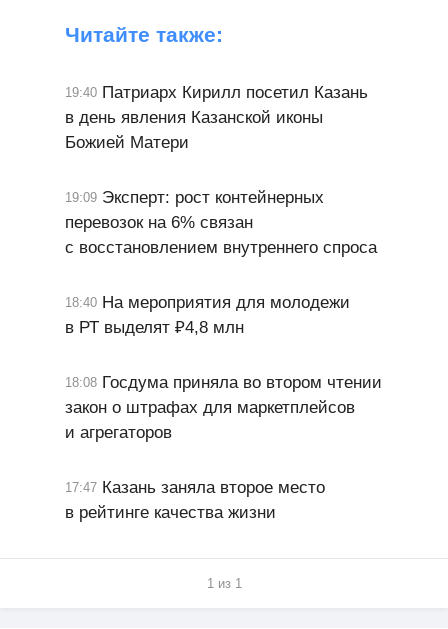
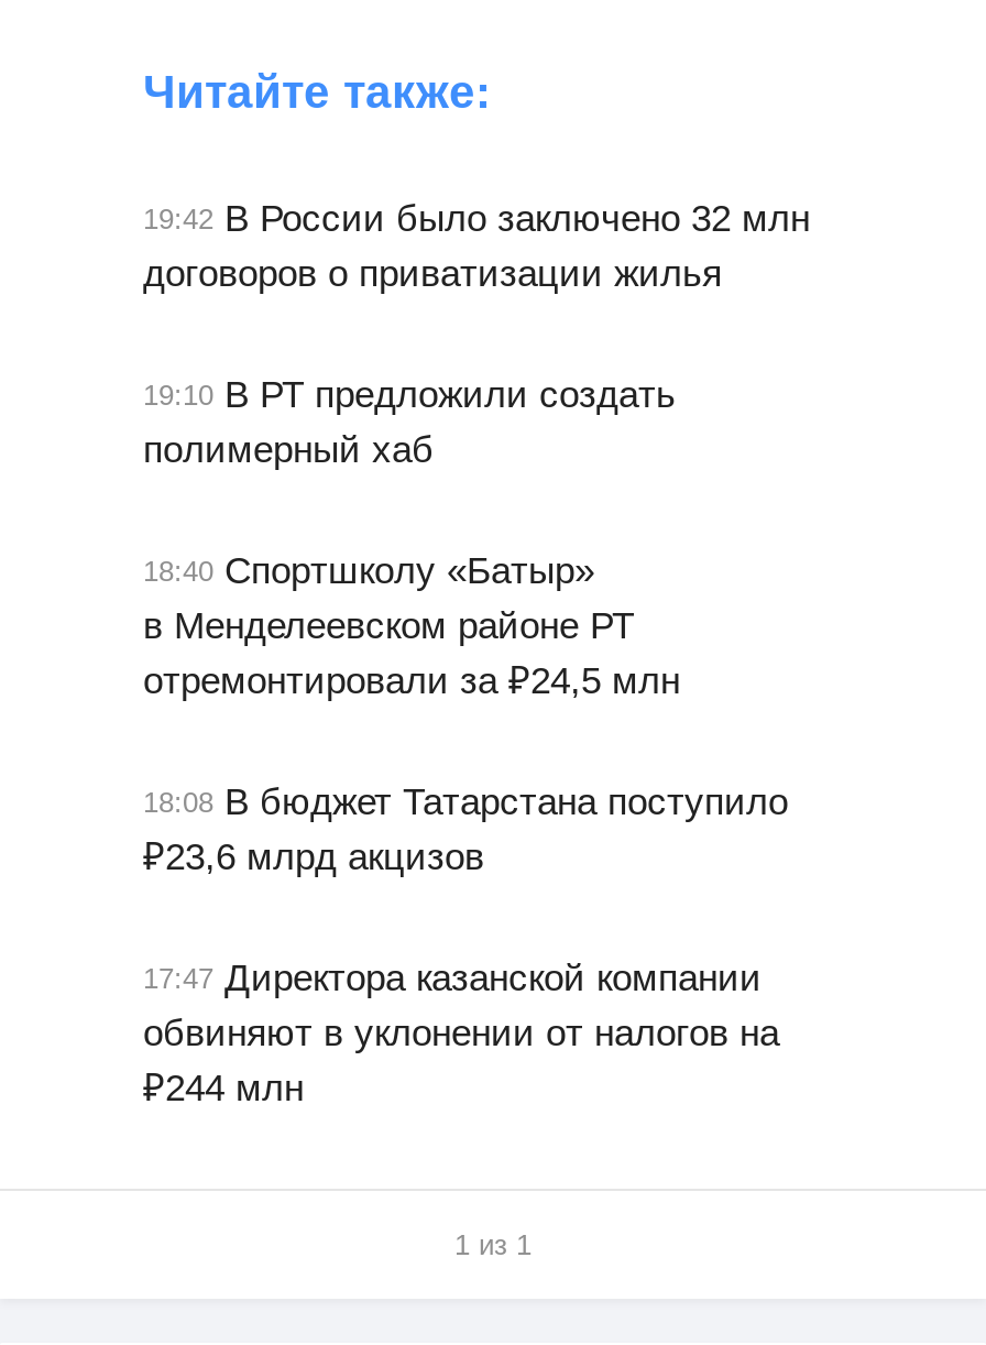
- 19:40 Патриарх Кирилл посетил Казань
- в день явления Казанской иконы
- Божией Матери
+ 19:42 В России было заключено 32 млн
+ договоров о приватизации жилья

- 19:09 Эксперт: рост контейнерных
- перевозок на 6% связан
- с восстановлением внутреннего спроса
+ 19:10 В РТ предложили создать
+ полимерный хаб

- 18:40 На мероприятия для молодежи
- в РТ выделят ₽4,8 млн
+ 18:40 Спортшколу «Батыр»
+ в Менделеевском районе РТ
+ отремонтировали за ₽24,5 млн

- 18:08 Госдума приняла во втором чтении
- закон о штрафах для маркетплейсов
- и агрегаторов
+ 18:08 В бюджет Татарстана поступило
+ ₽23,6 млрд акцизов

- 17:47 Казань заняла второе место
- в рейтинге качества жизни
+ 17:47 Директора казанской компании
+ обвиняют в уклонении от налогов на
+ ₽244 млн
